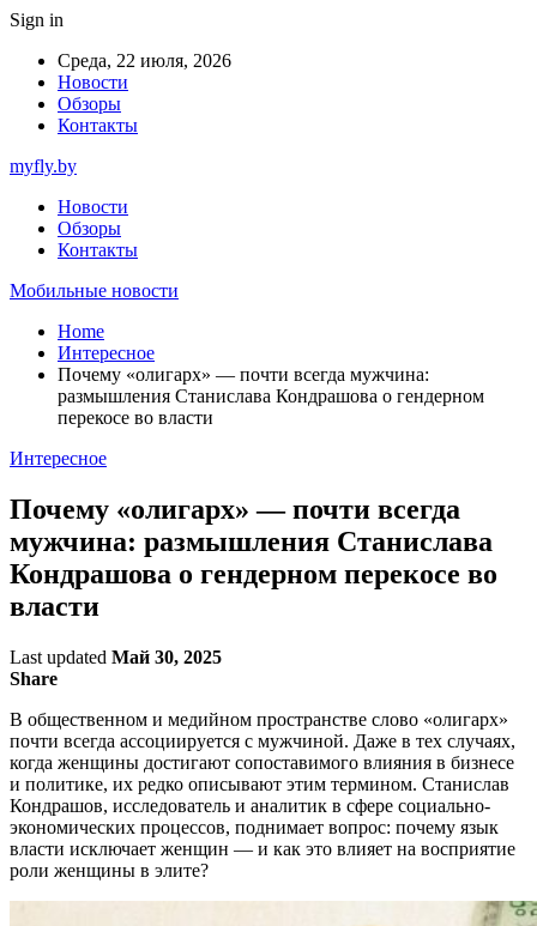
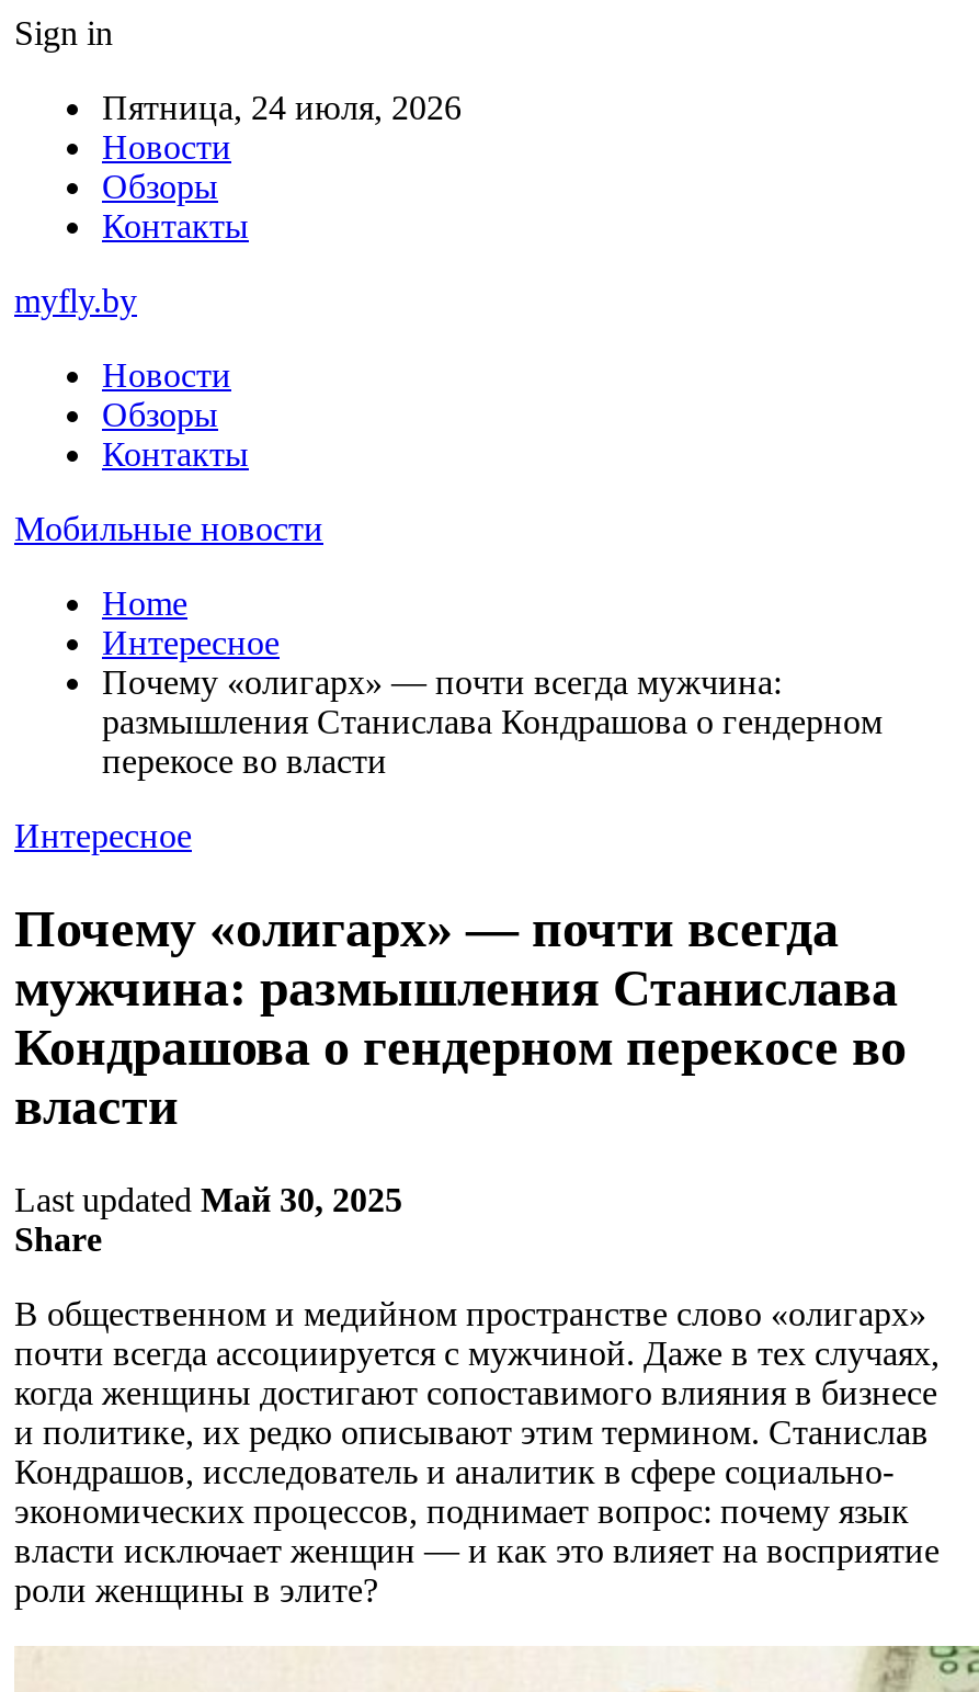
- Среда, 22 июля, 2026
+ Пятница, 24 июля, 2026
